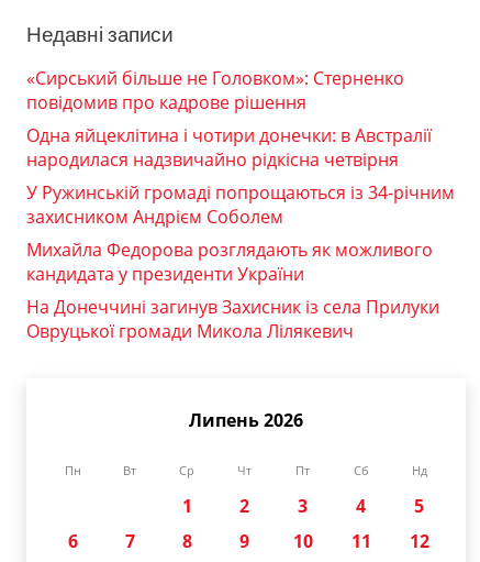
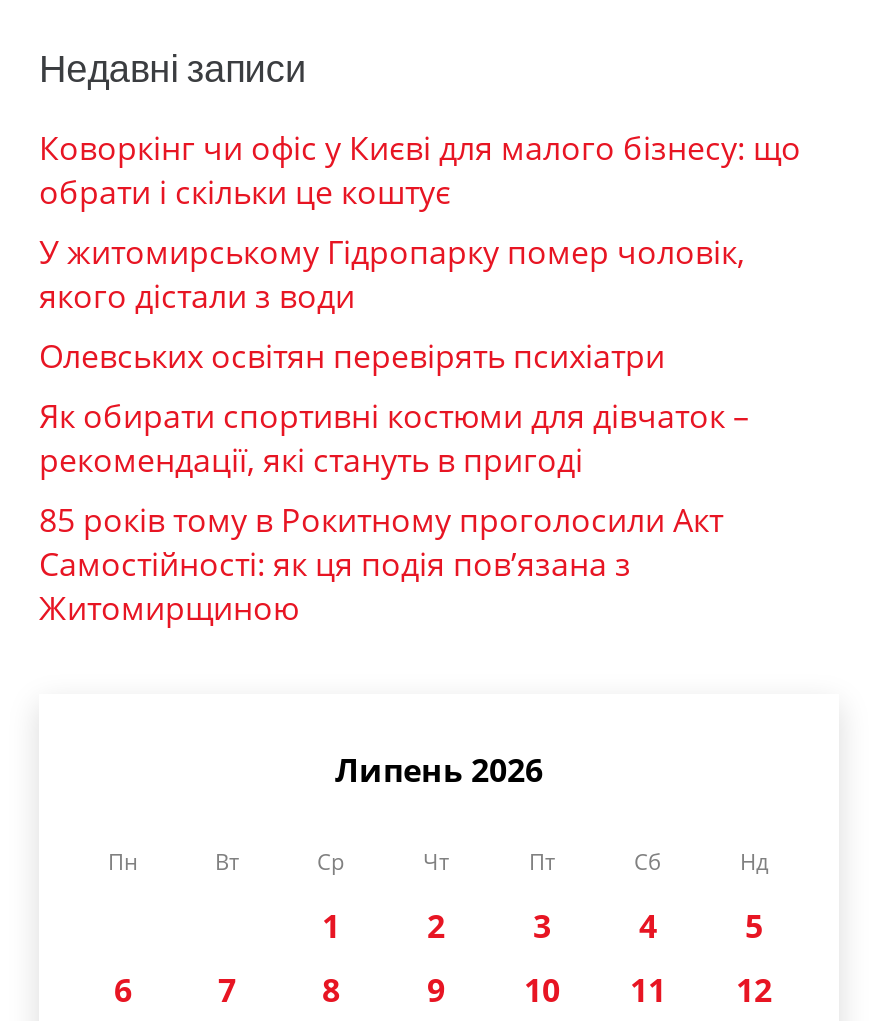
- «Сирський більше не Головком»: Стерненко
- повідомив про кадрове рішення
- Одна яйцеклітина і чотири донечки: в Австралії
- народилася надзвичайно рідкісна четвірня
- У Ружинській громаді попрощаються із 34-річним
- захисником Андрієм Соболем
- Михайла Федорова розглядають як можливого
- кандидата у президенти України
- На Донеччині загинув Захисник із села Прилуки
- Овруцької громади Микола Лілякевич
+ Коворкінг чи офіс у Києві для малого бізнесу: що
+ обрати і скільки це коштує
+ У житомирському Гідропарку помер чоловік,
+ якого дістали з води
+ Олевських освітян перевірять психіатри
+ Як обирати спортивні костюми для дівчаток –
+ рекомендації, які стануть в пригоді
+ 85 років тому в Рокитному проголосили Акт
+ Самостійності: як ця подія пов’язана з
+ Житомирщиною
